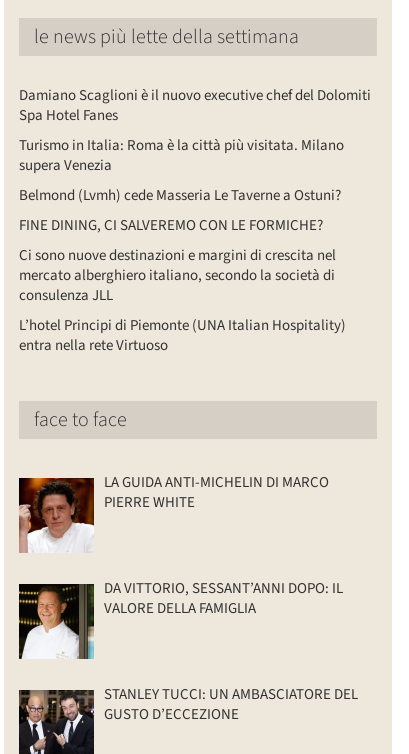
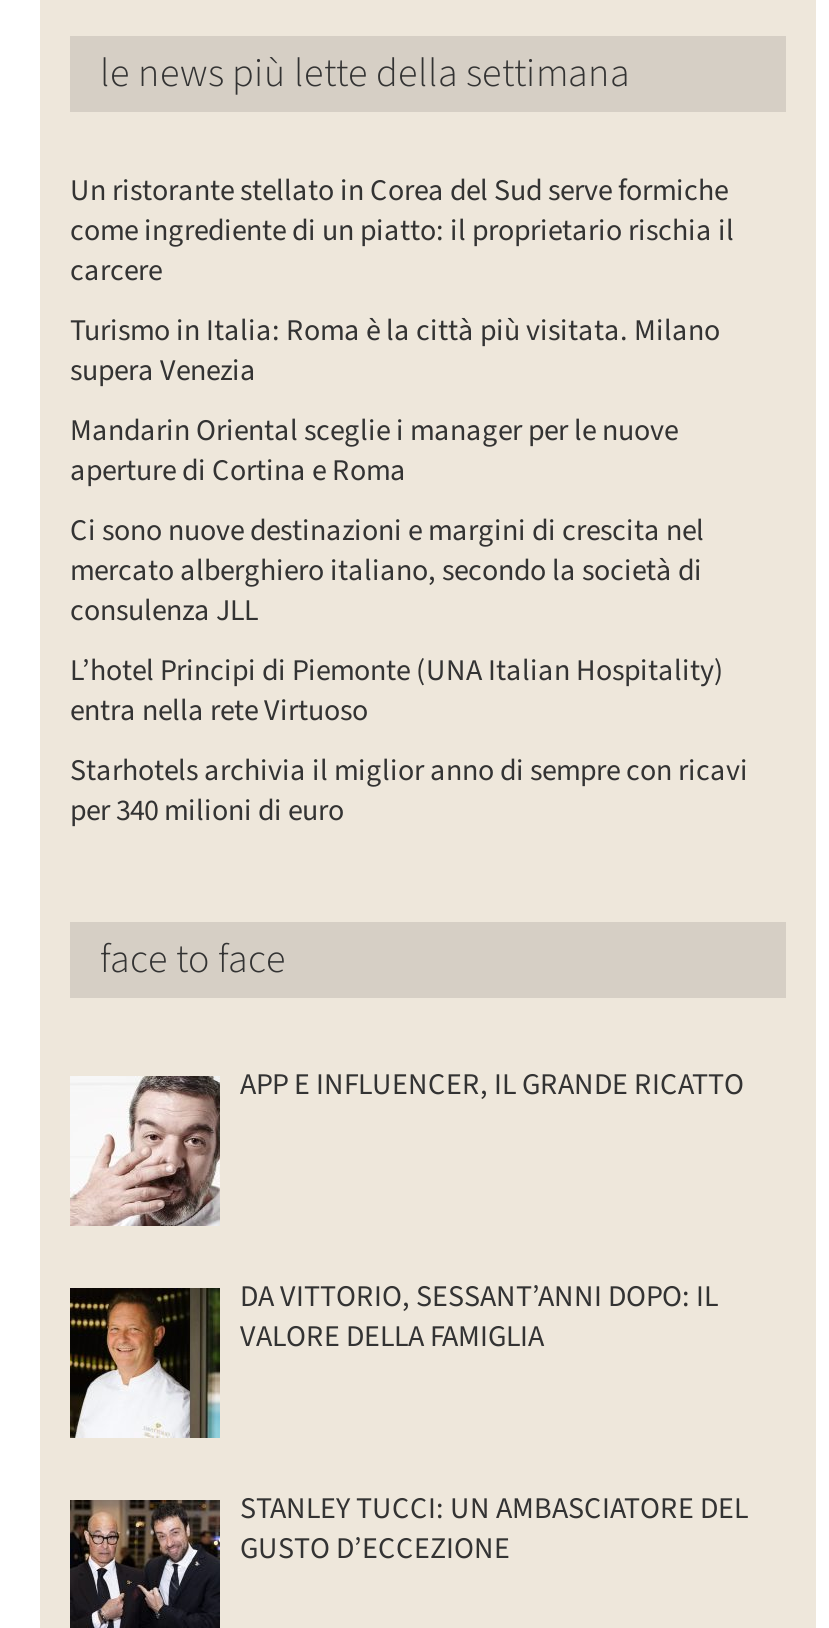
- Damiano Scaglioni è il nuovo executive chef del Dolomiti
- Spa Hotel Fanes
+ Un ristorante stellato in Corea del Sud serve formiche
+ come ingrediente di un piatto: il proprietario rischia il
+ carcere

- Belmond (Lvmh) cede Masseria Le Taverne a Ostuni?
- FINE DINING, CI SALVEREMO CON LE FORMICHE?
+ Mandarin Oriental sceglie i manager per le nuove
+ aperture di Cortina e Roma

+ Starhotels archivia il miglior anno di sempre con ricavi
+ per 340 milioni di euro

- [image]
- LA GUIDA ANTI-MICHELIN DI MARCO
- PIERRE WHITE
+ [image]
+ APP E INFLUENCER, IL GRANDE RICATTO
